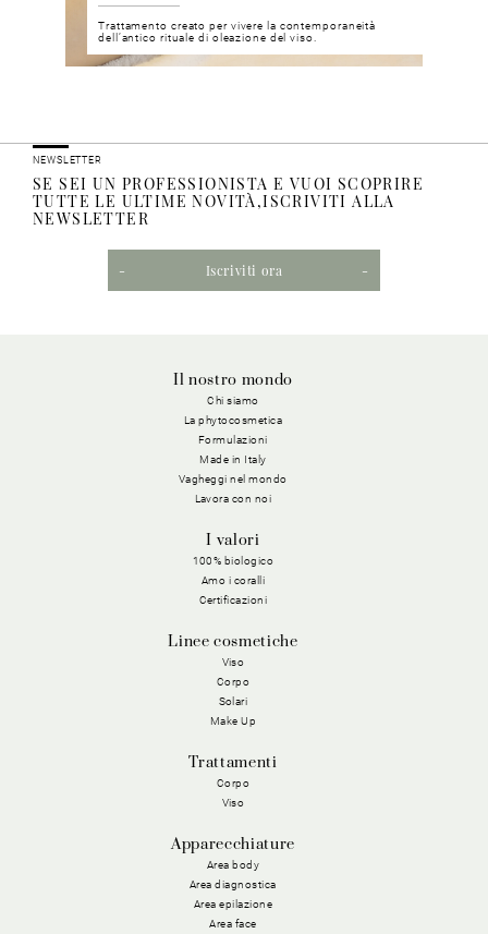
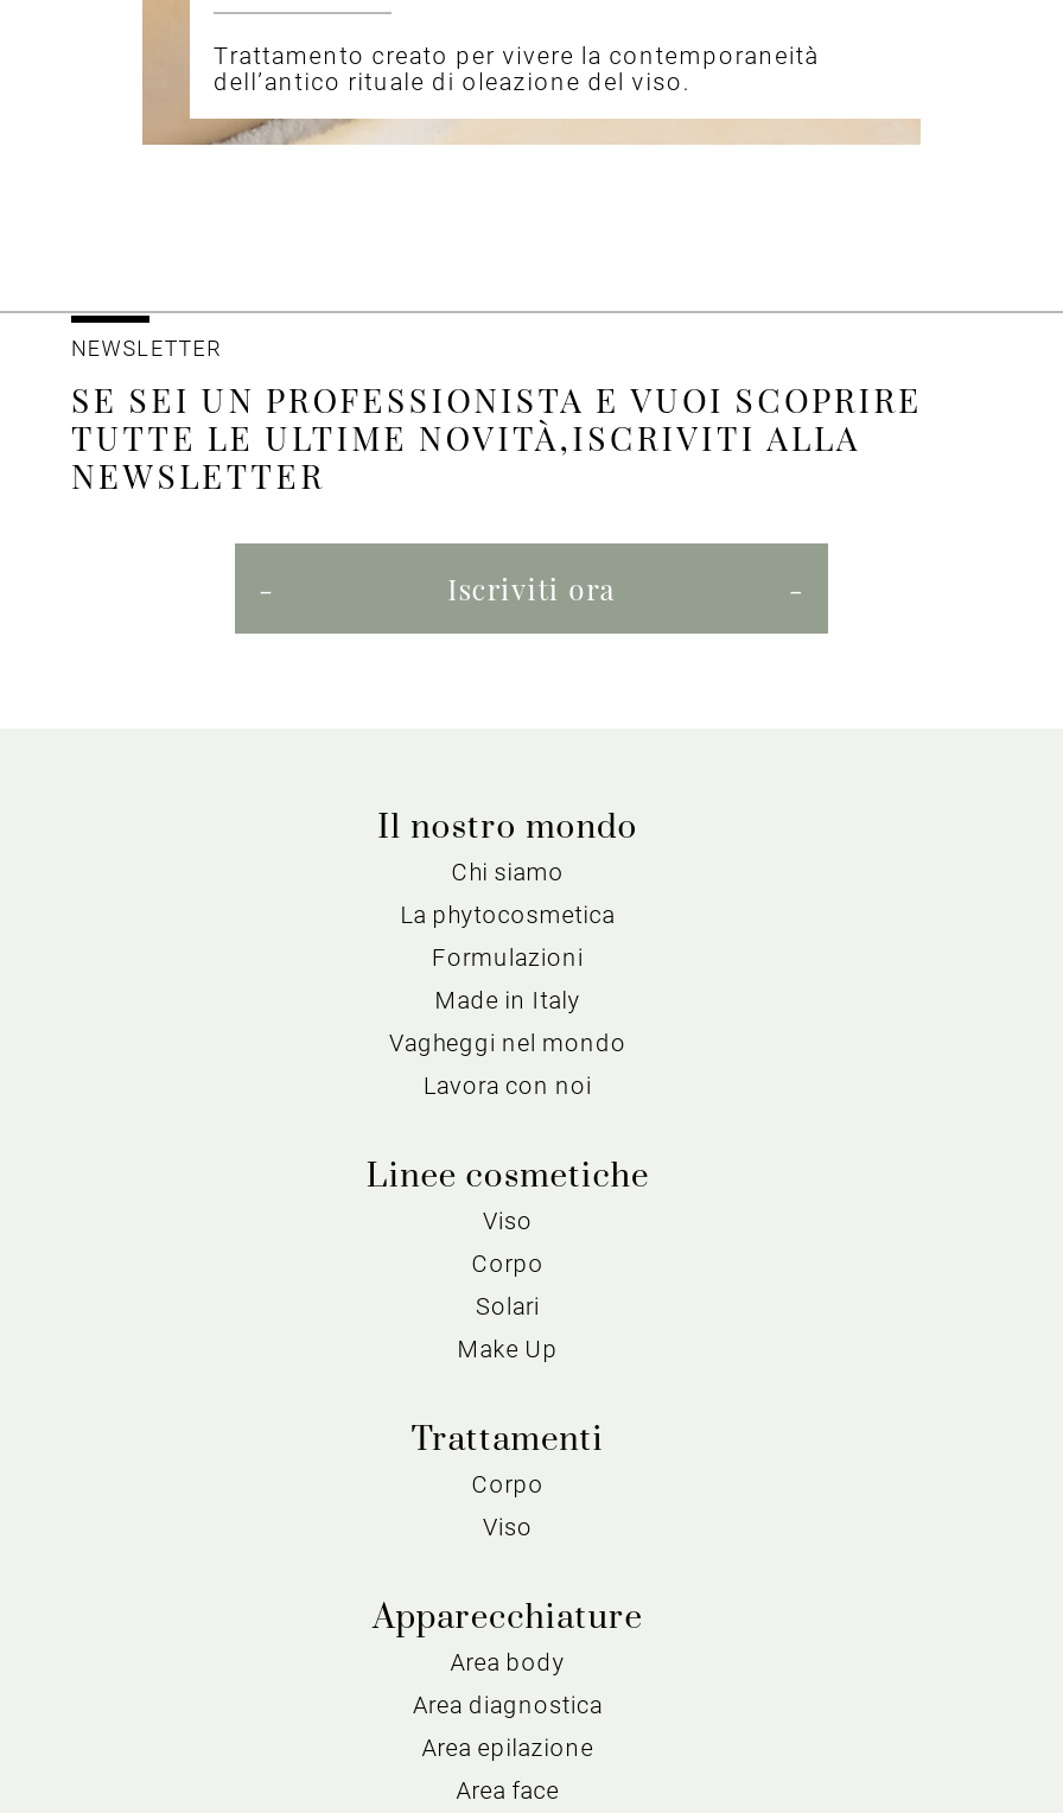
- I valori
- 100% biologico
- Amo i coralli
- Certificazioni
